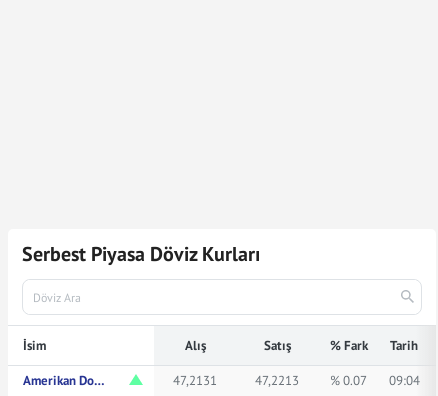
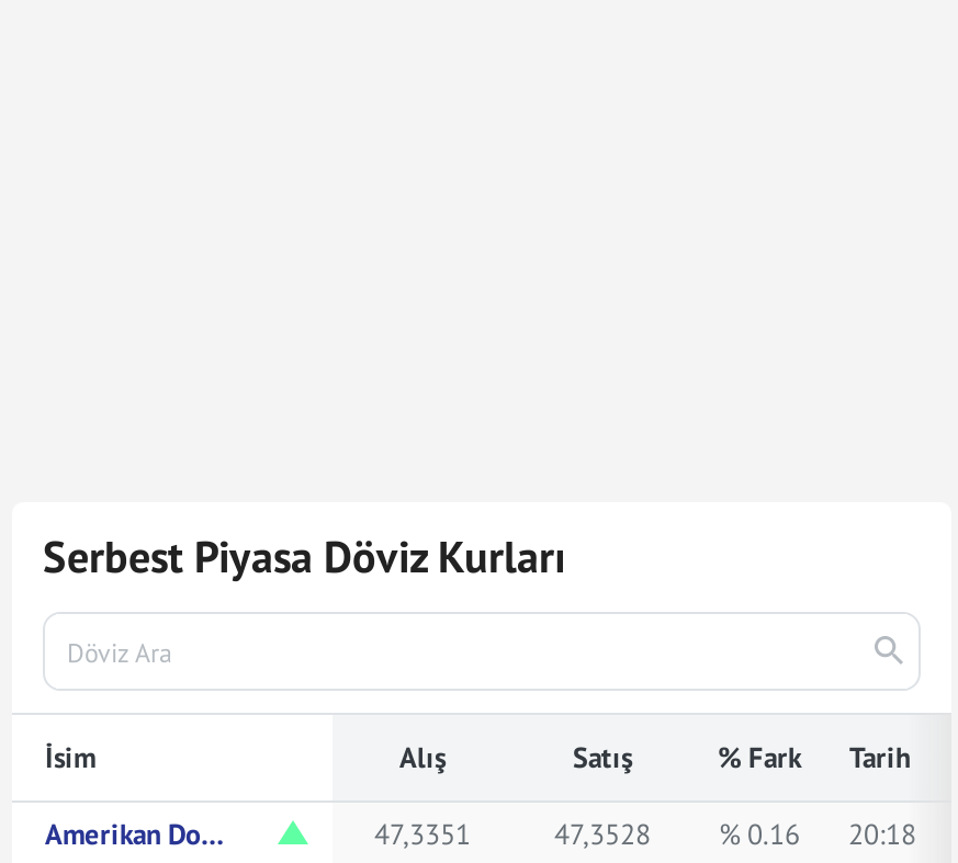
- 47,2131
+ 47,3351

- 47,2213
+ 47,3528

- % 0.07
+ % 0.16

- 09:04
+ 20:18
